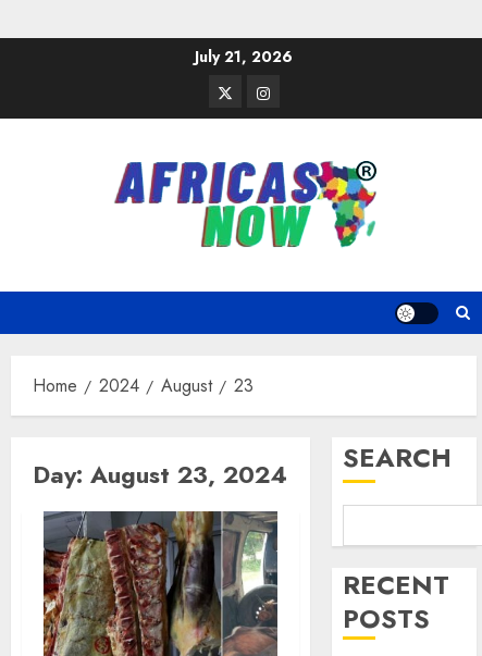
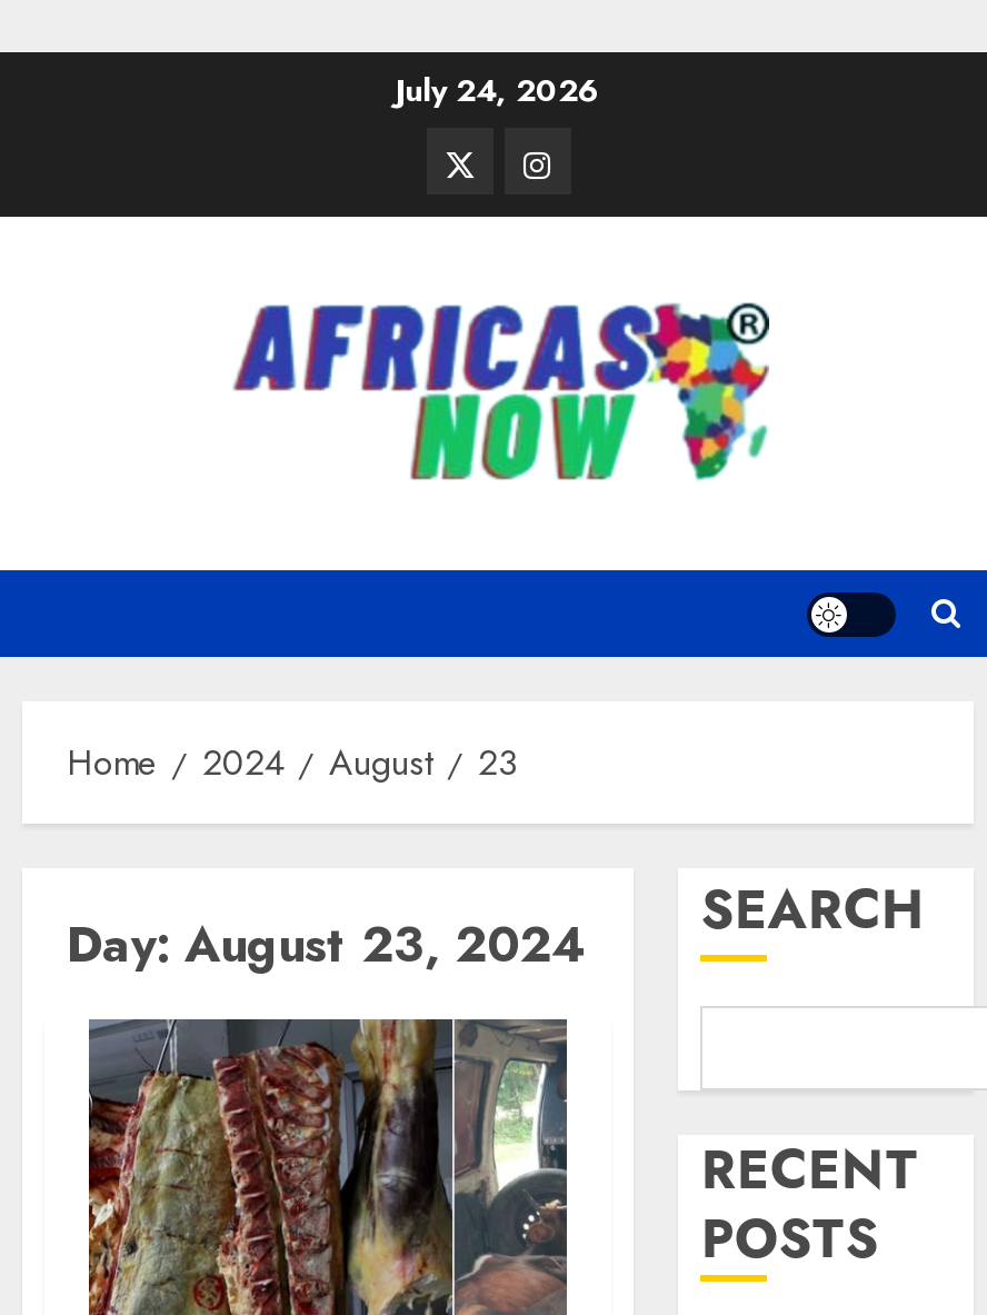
- July 21, 2026
+ July 24, 2026
